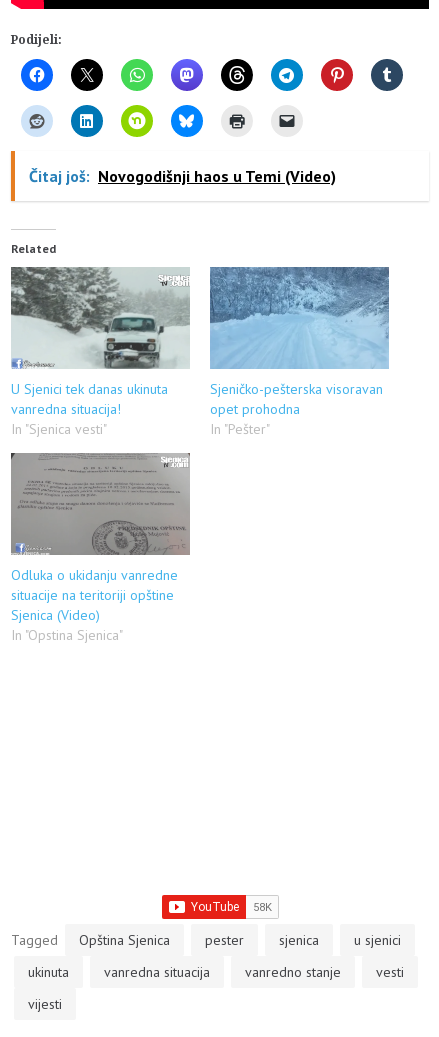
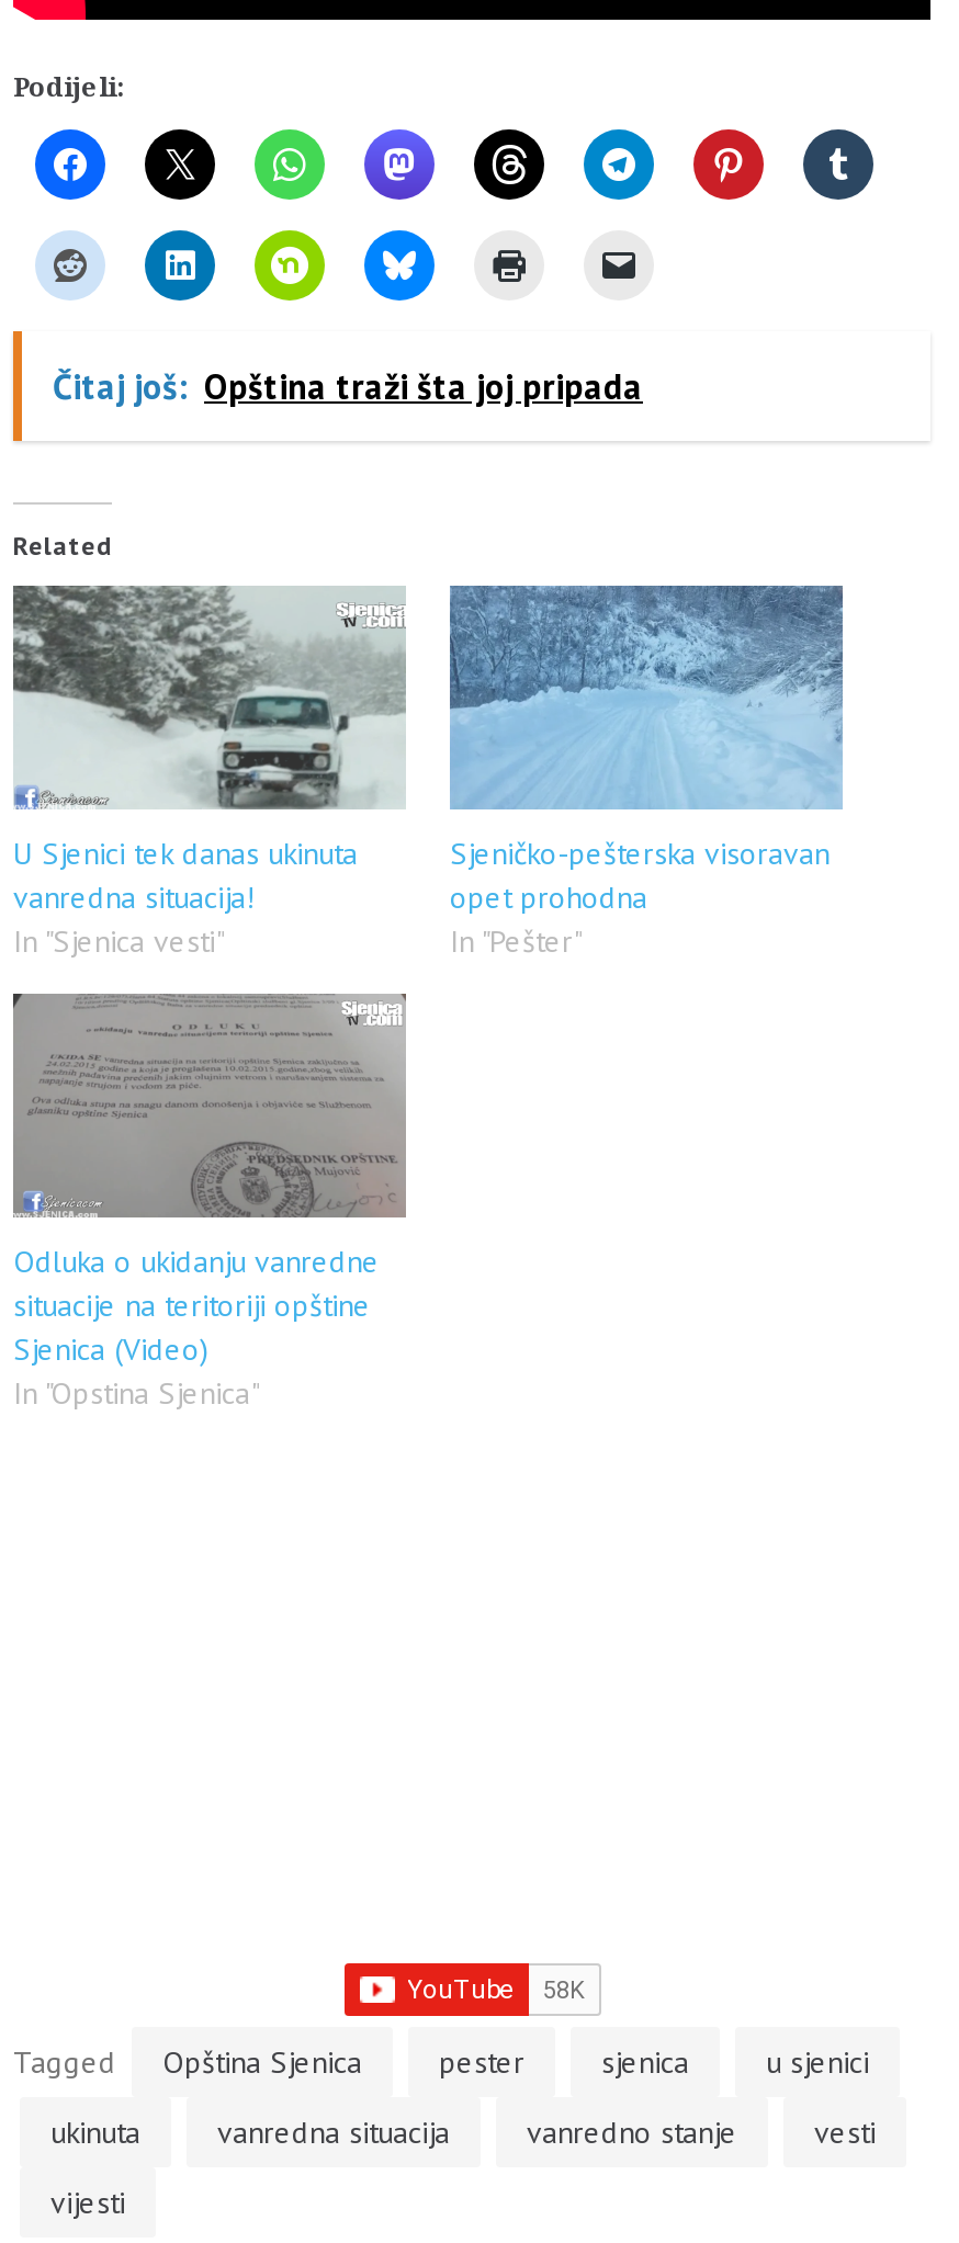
- Čitaj još: Novogodišnji haos u Temi (Video)
+ Čitaj još: Opština traži šta joj pripada
